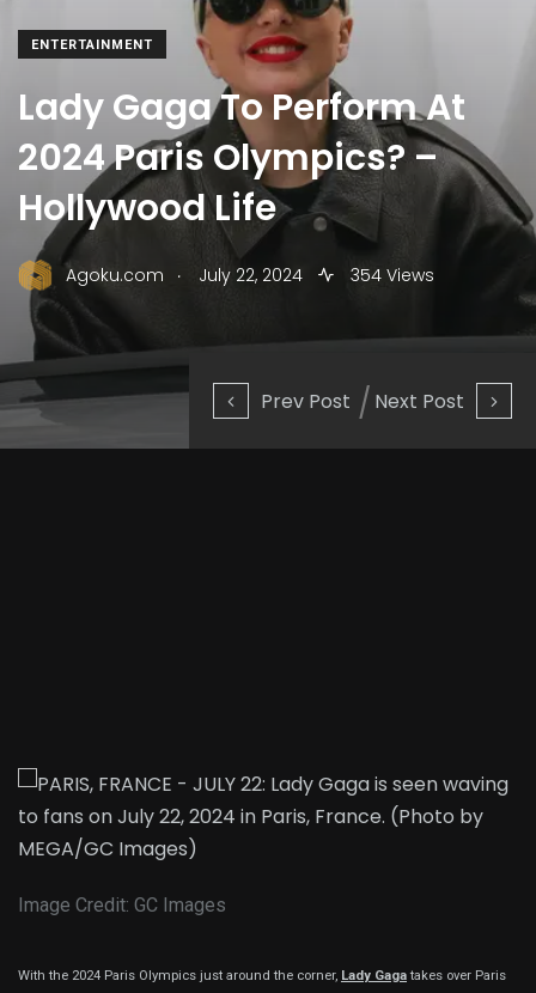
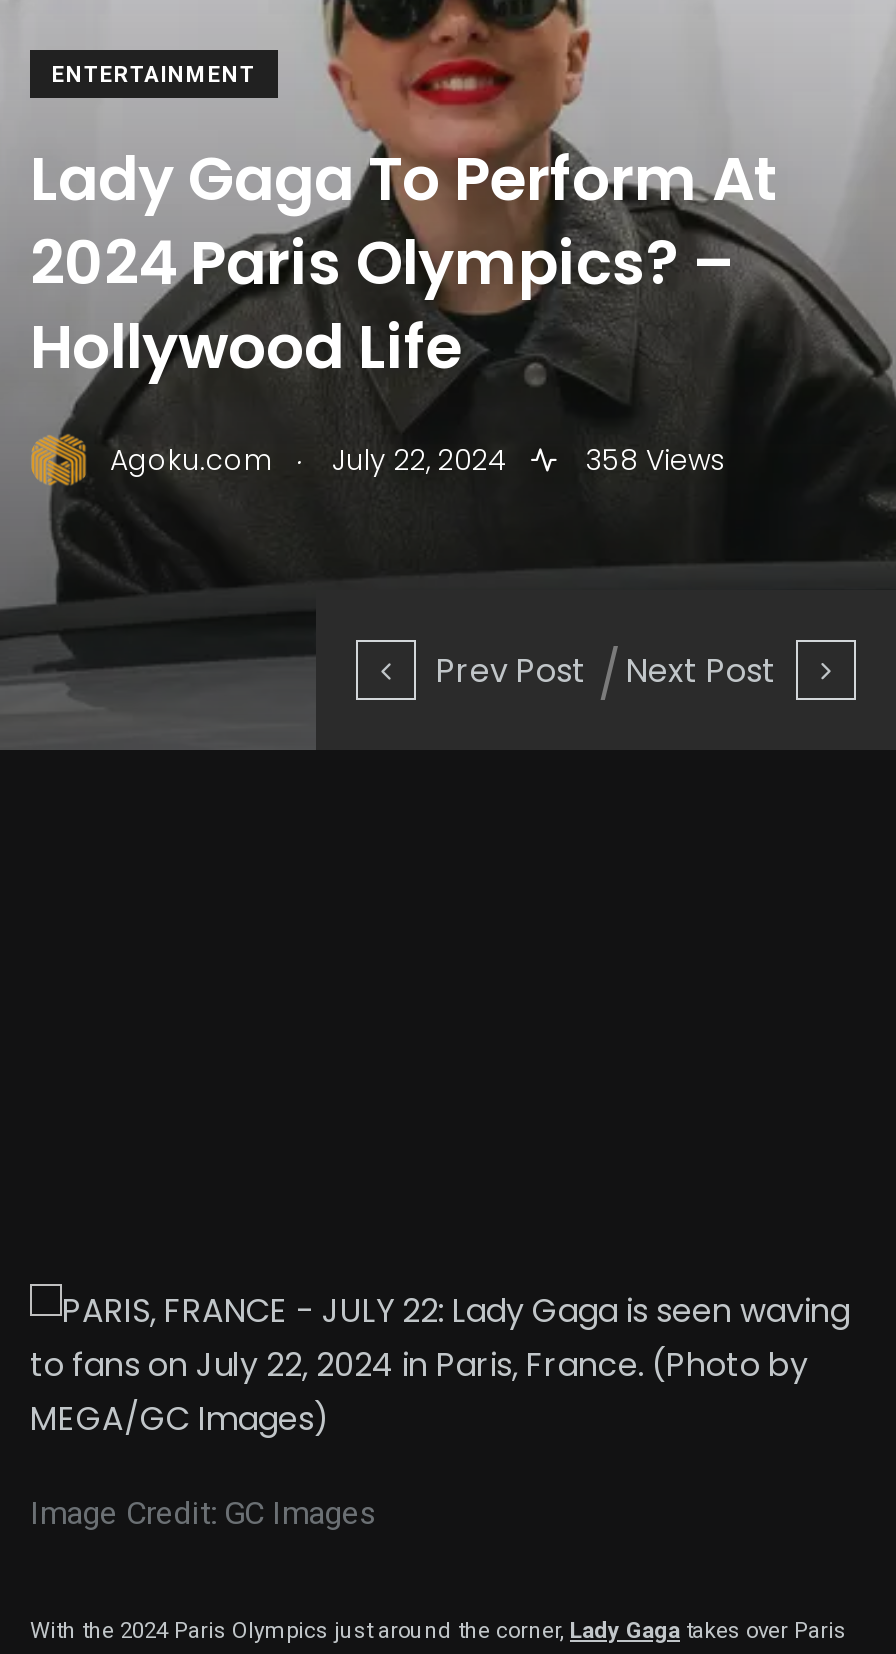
- Agoku.com . July 22, 2024 354 Views
+ Agoku.com . July 22, 2024 358 Views
